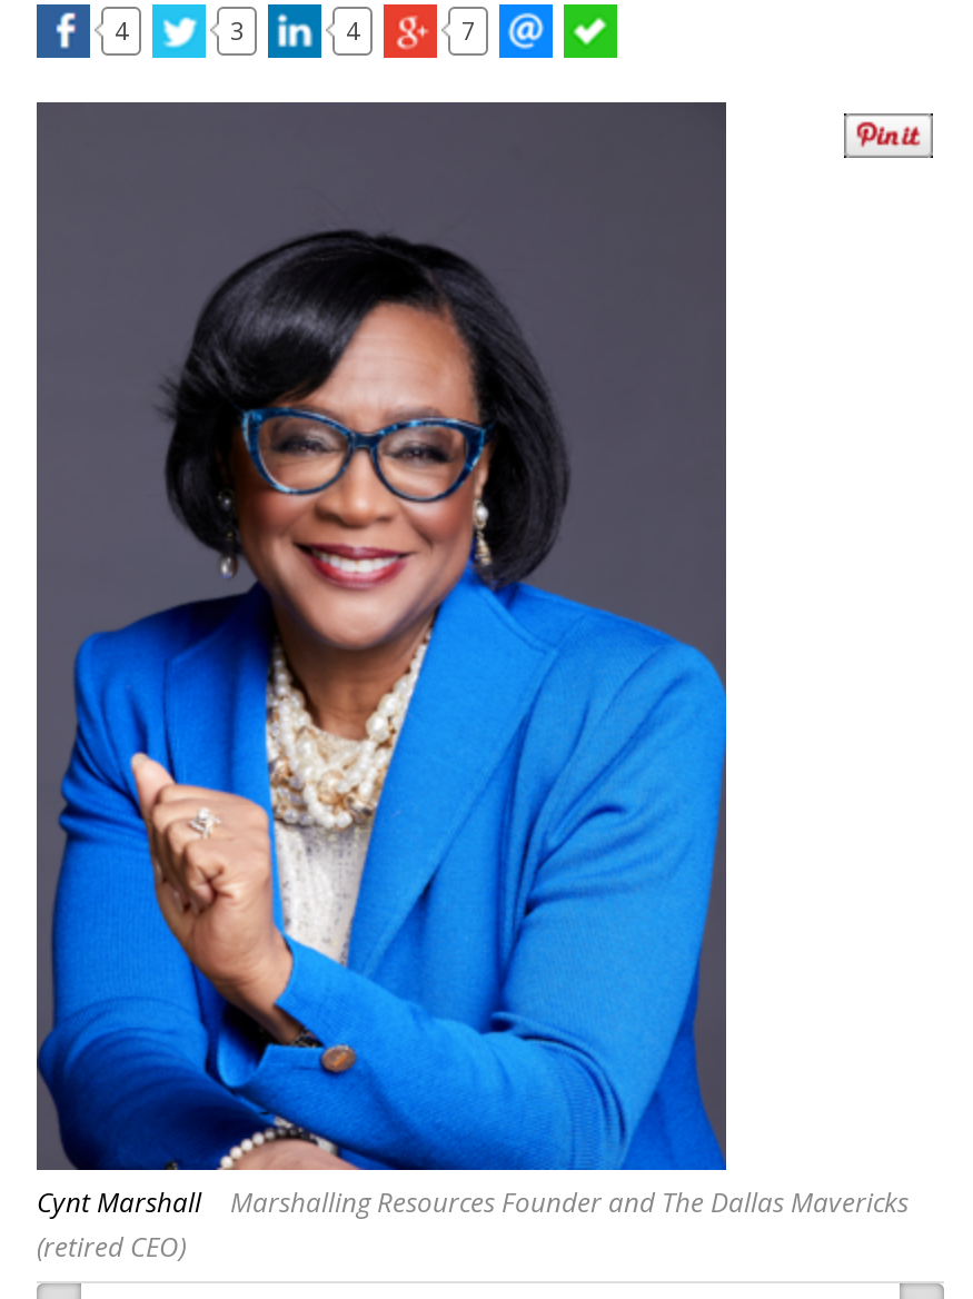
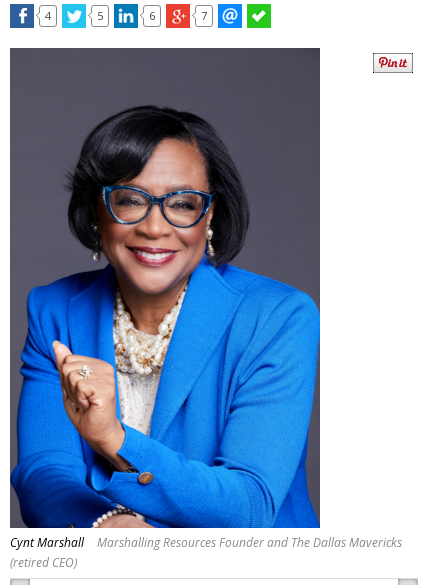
- 3
+ 5

- 4
+ 6
